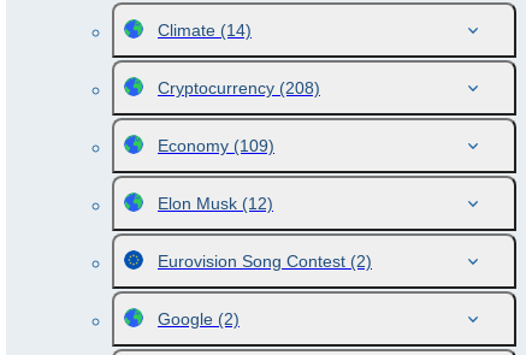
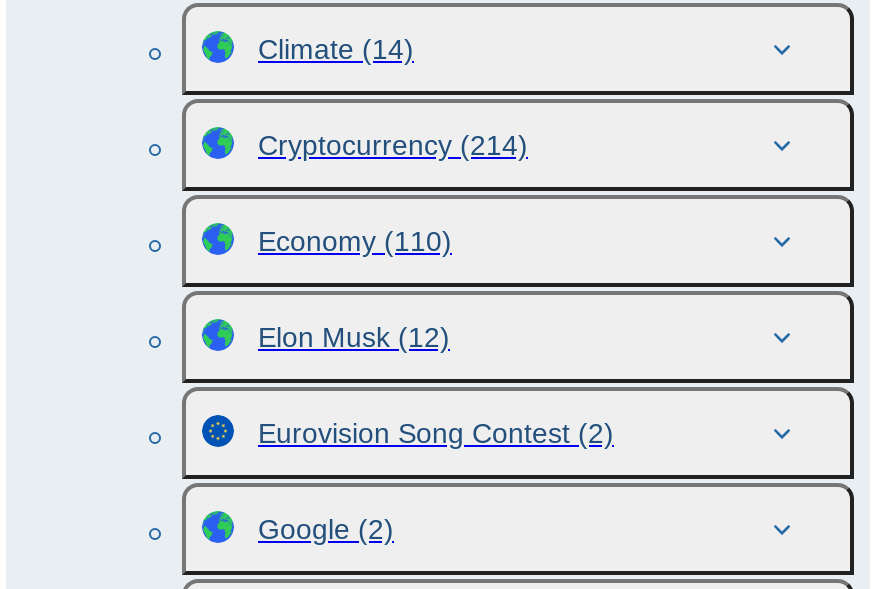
- Cryptocurrency (208)
+ Cryptocurrency (214)

- Economy (109)
+ Economy (110)
